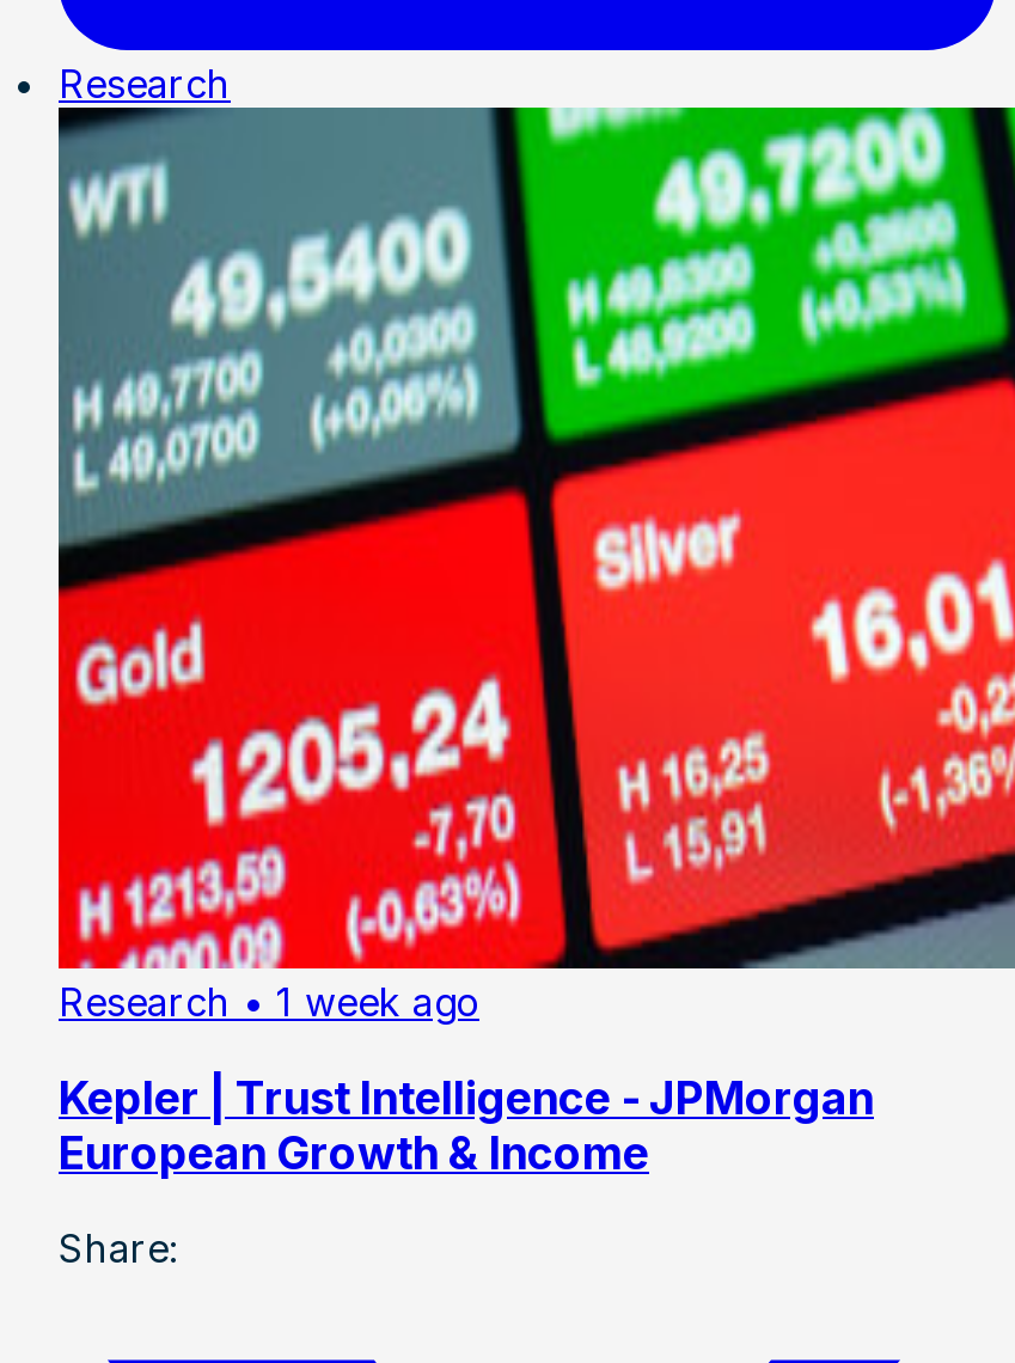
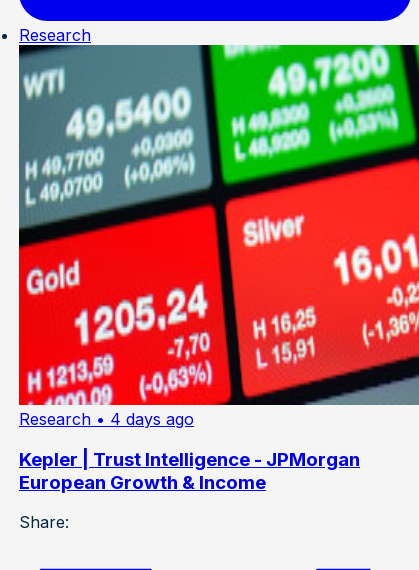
- Research • 1 week ago
+ Research • 4 days ago
